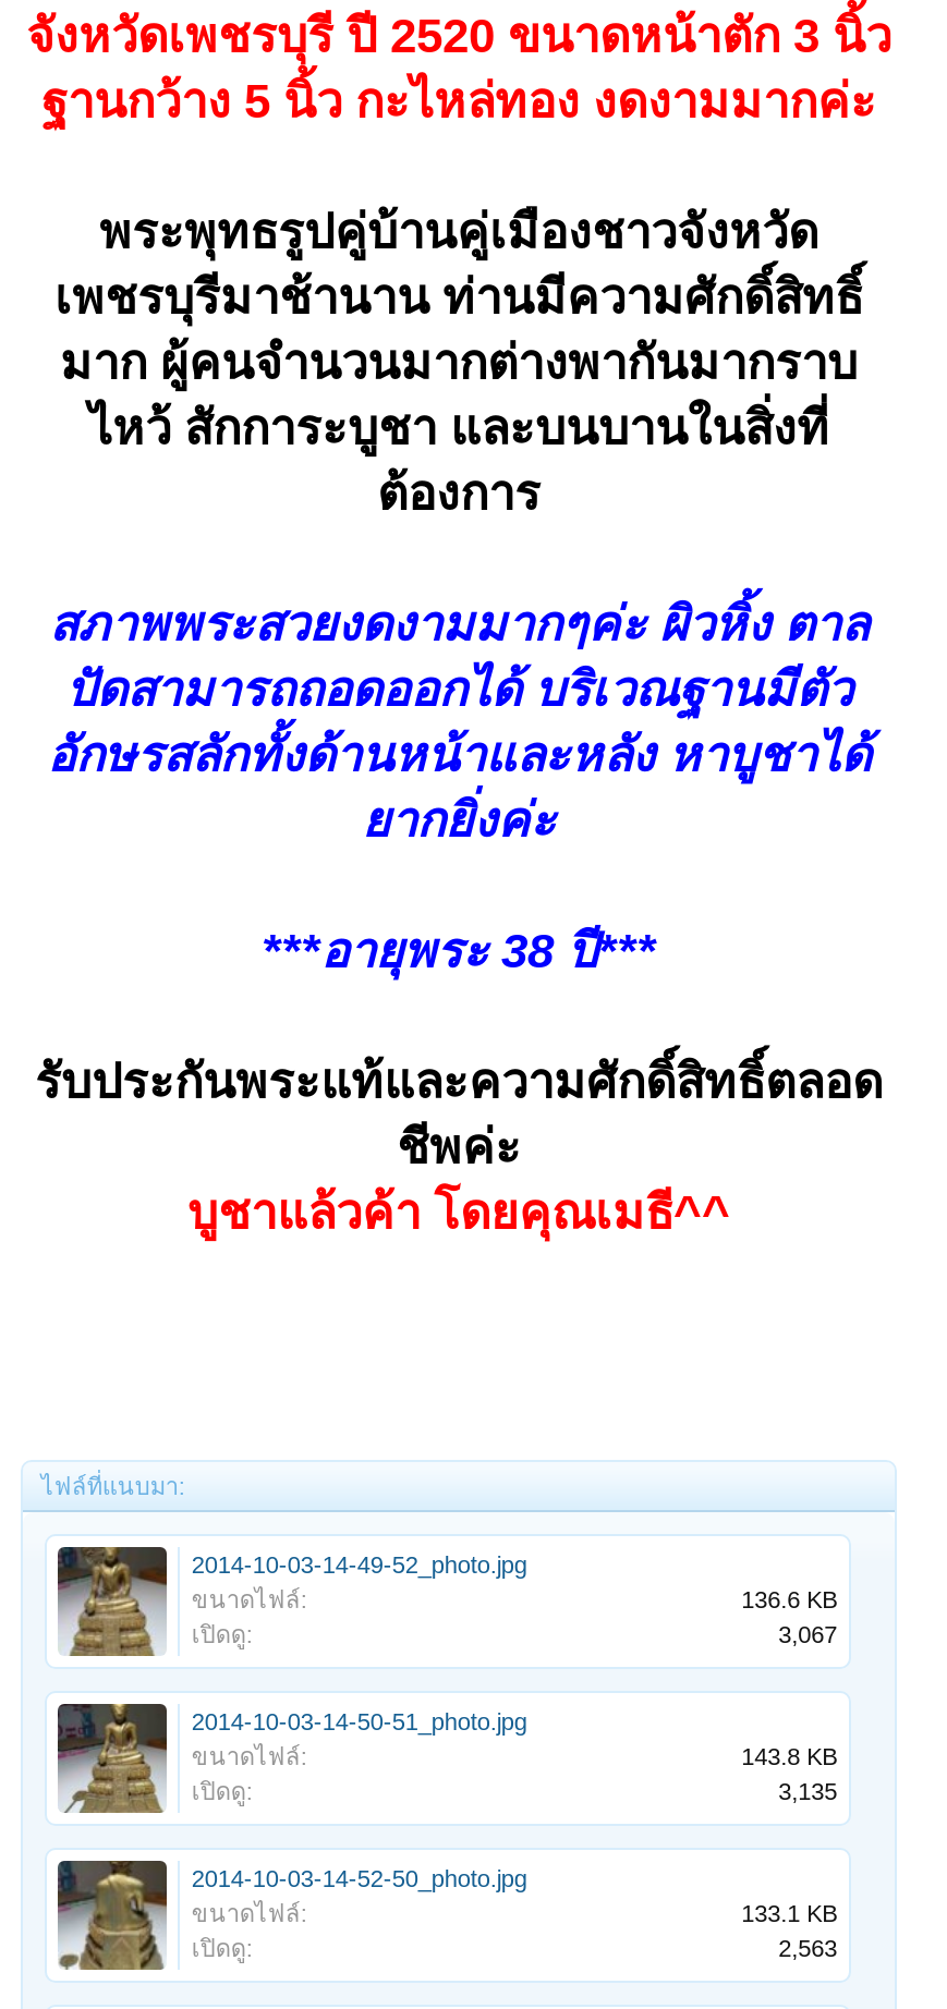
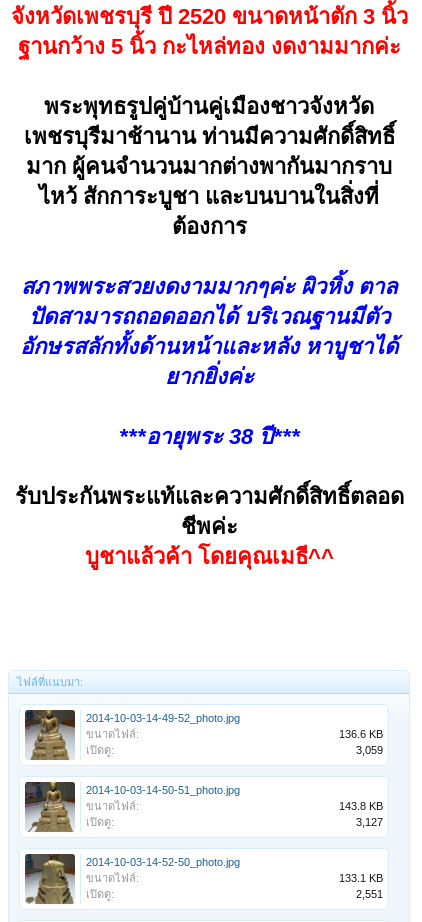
- 3,067
+ 3,059

- 3,135
+ 3,127

- 2,563
+ 2,551
